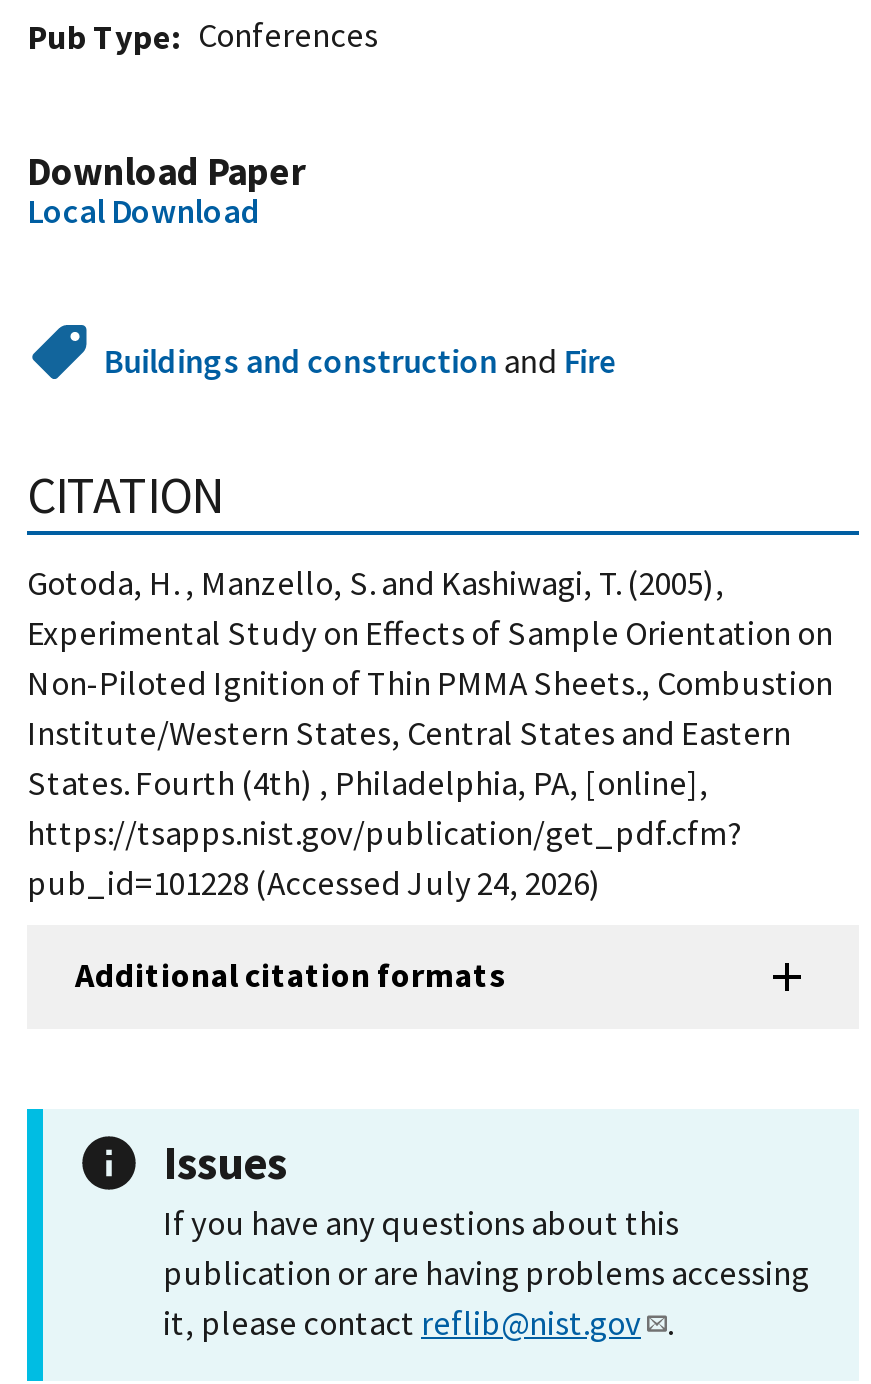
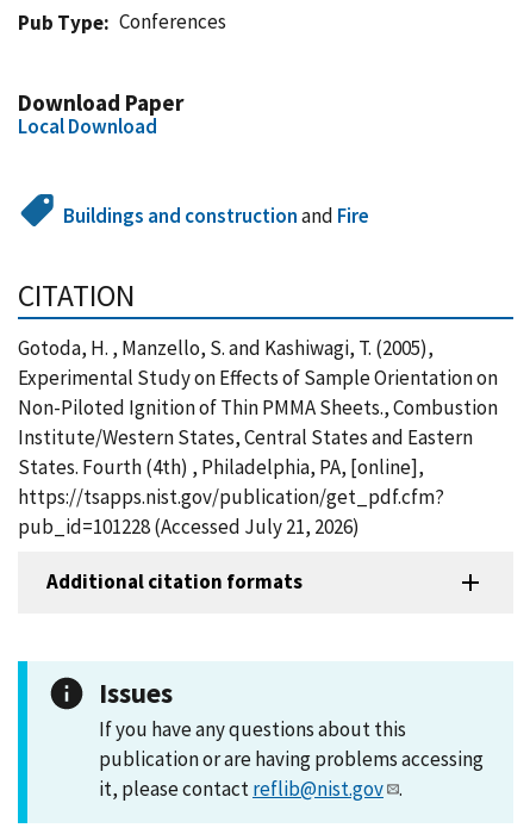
- pub_id=101228 (Accessed July 24, 2026)
+ pub_id=101228 (Accessed July 21, 2026)
